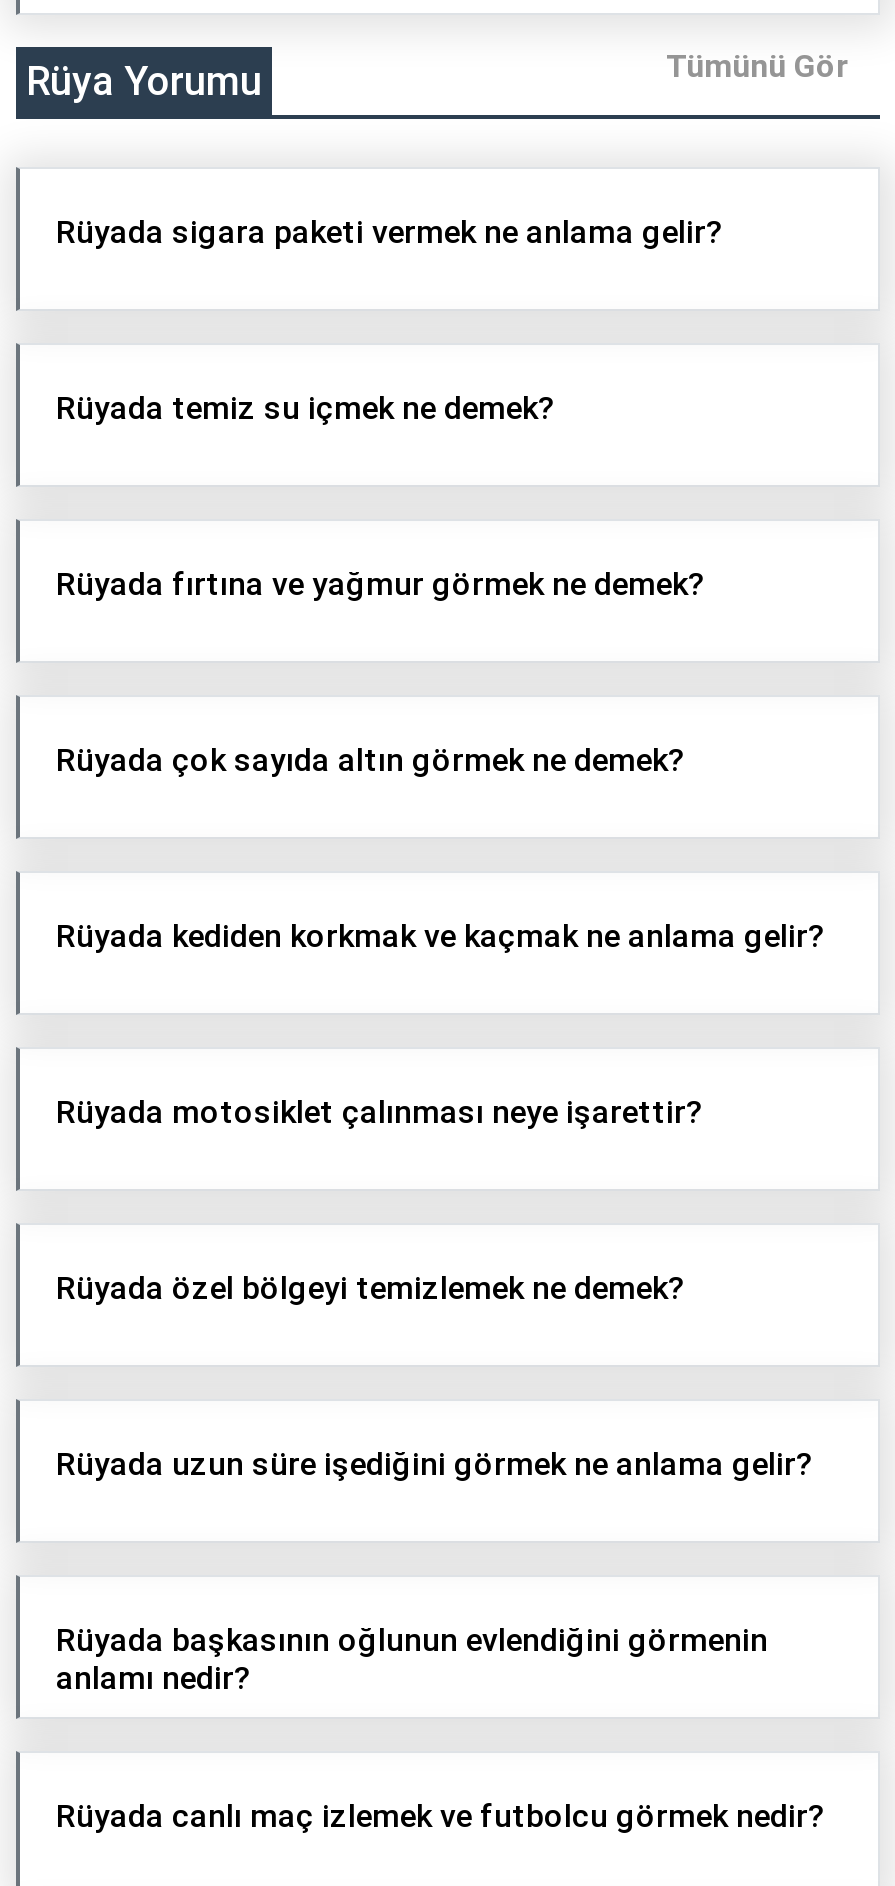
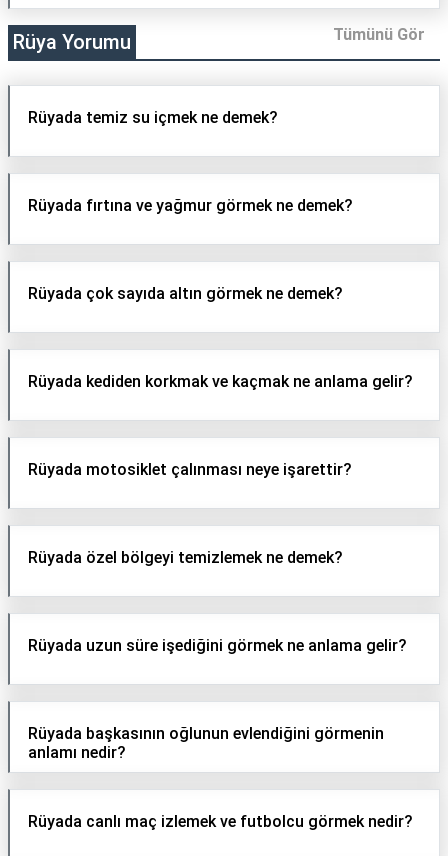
- Rüyada sigara paketi vermek ne anlama gelir?
